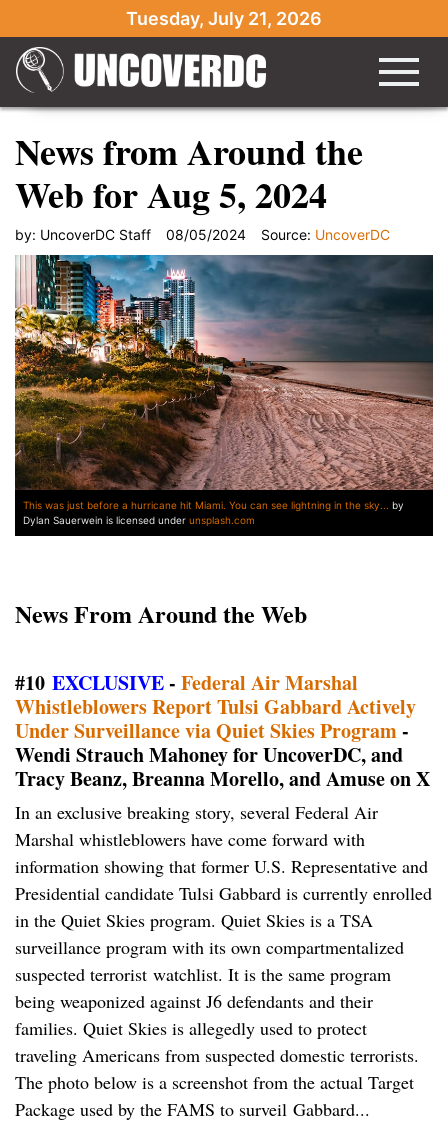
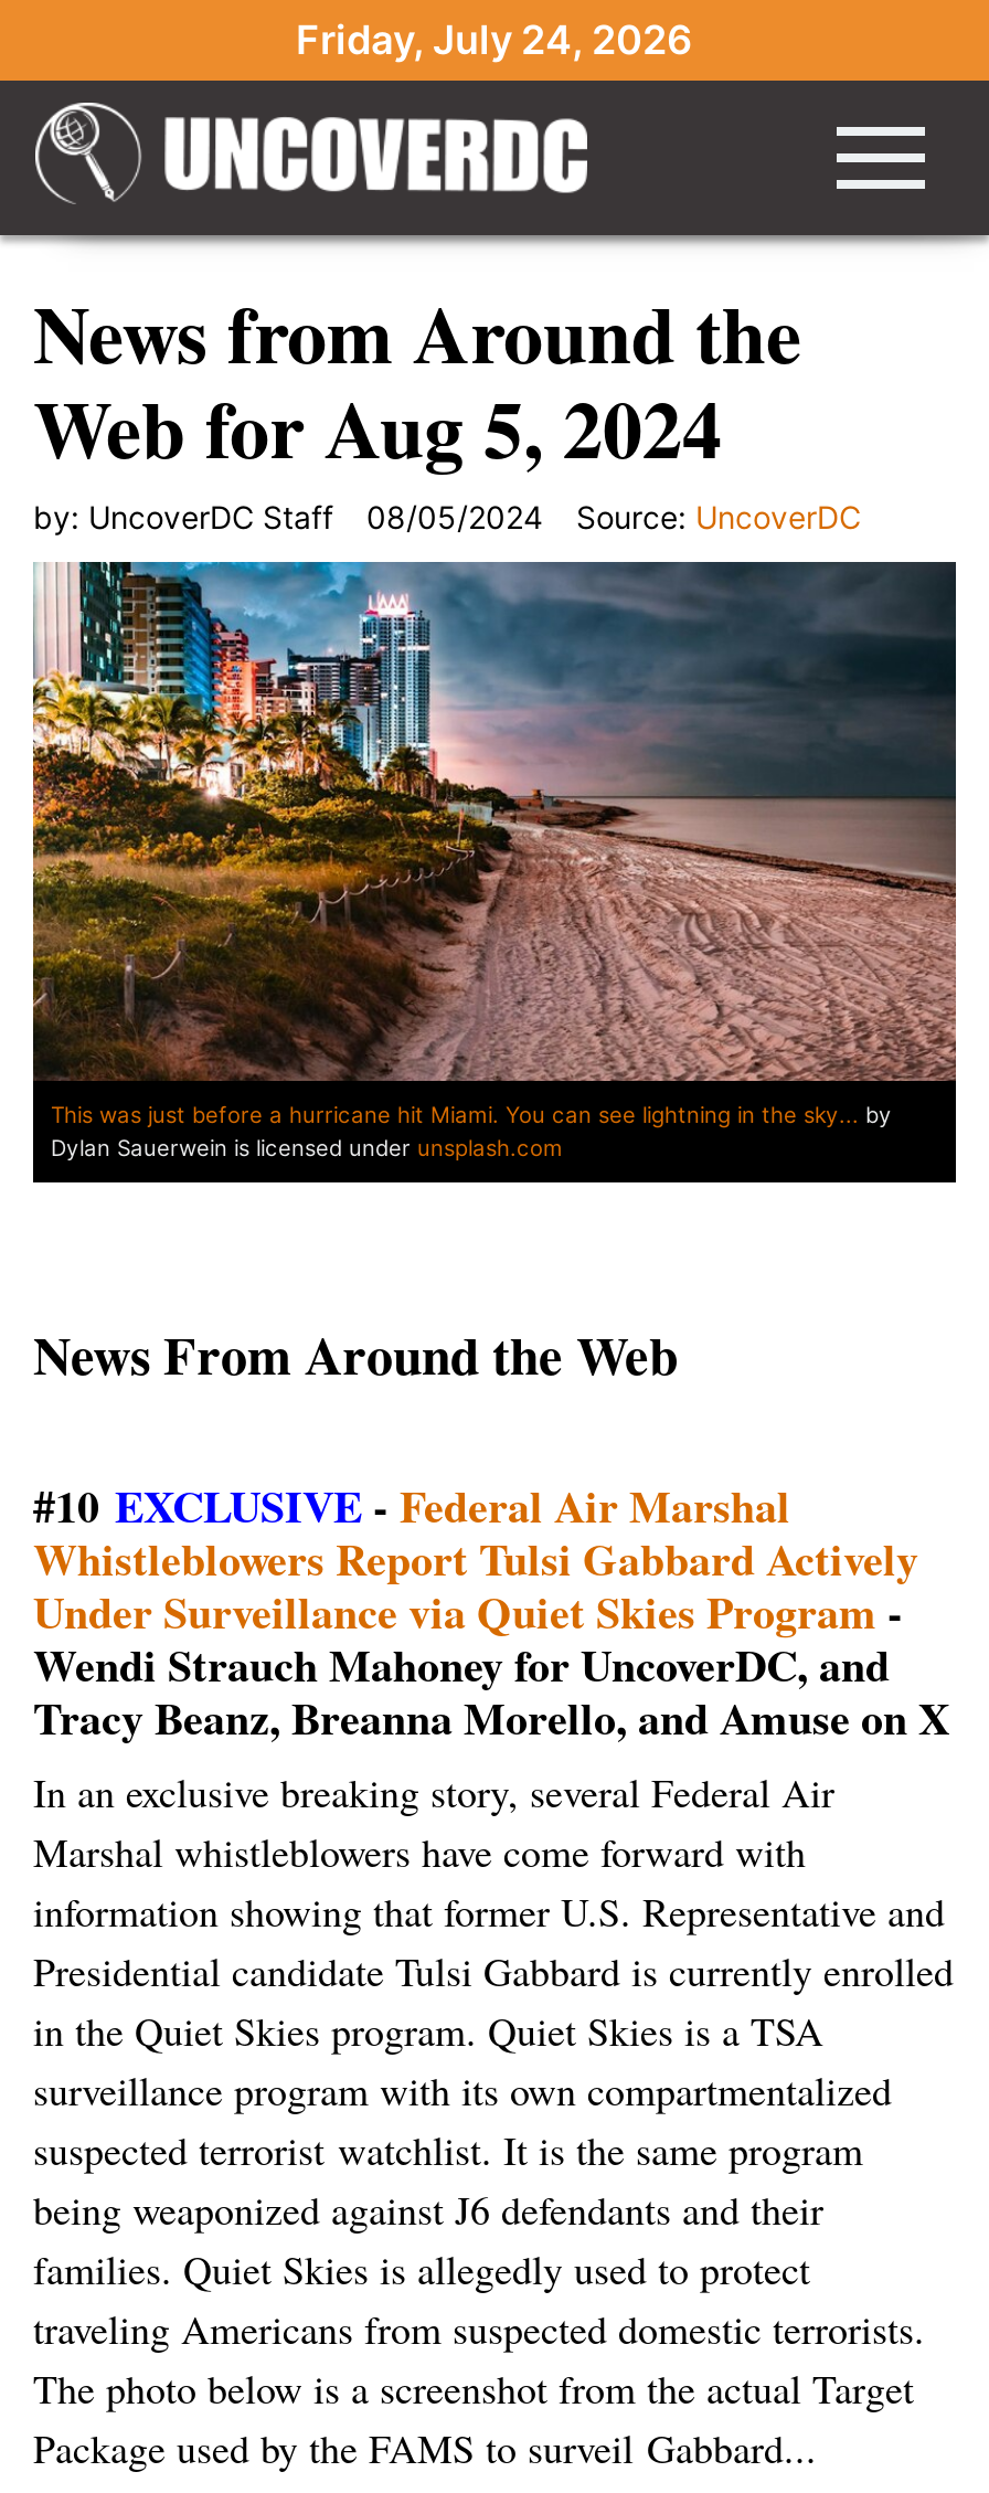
- Tuesday, July 21, 2026
+ Friday, July 24, 2026
